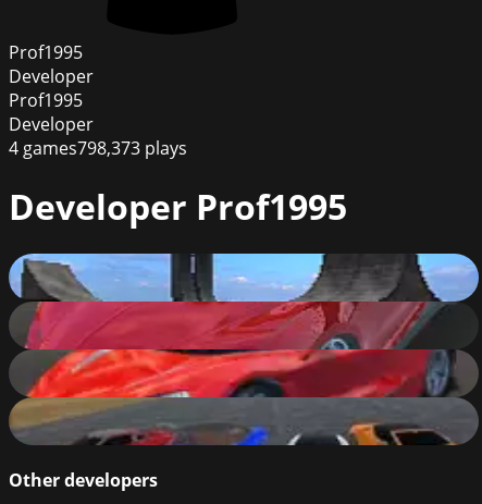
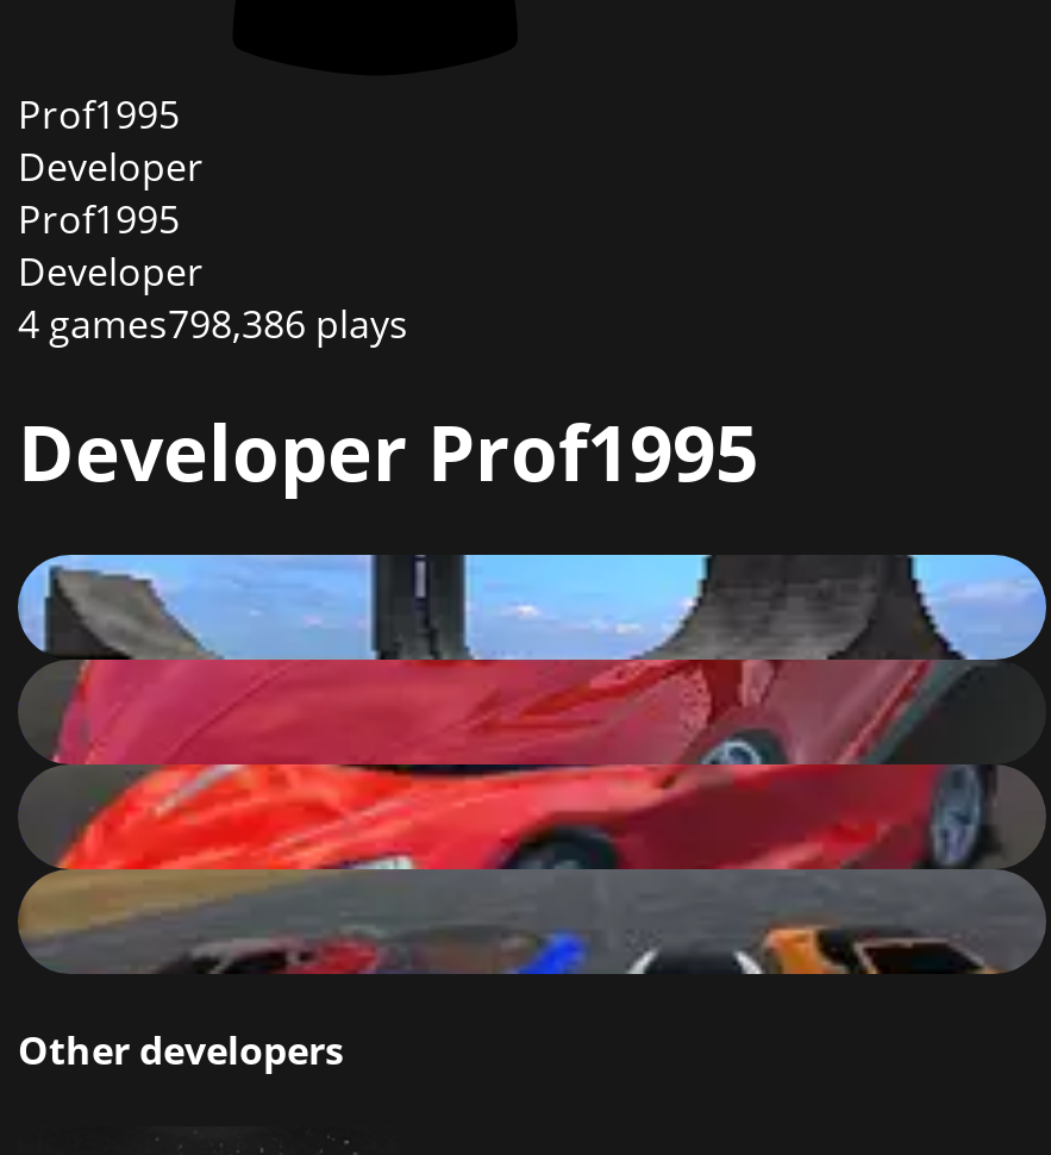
- 4 games798,373 plays
+ 4 games798,386 plays
